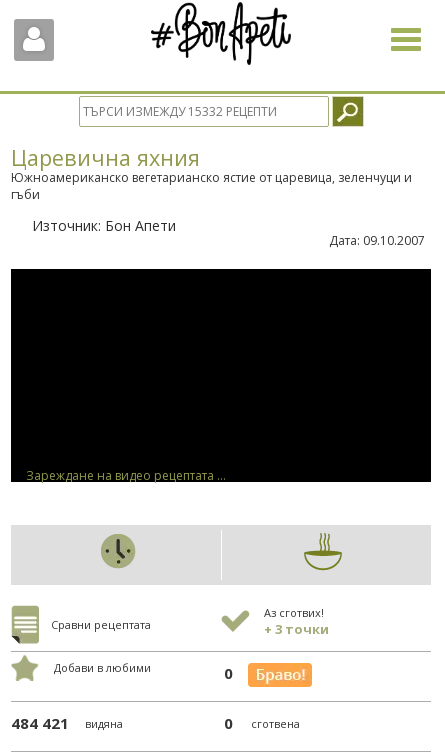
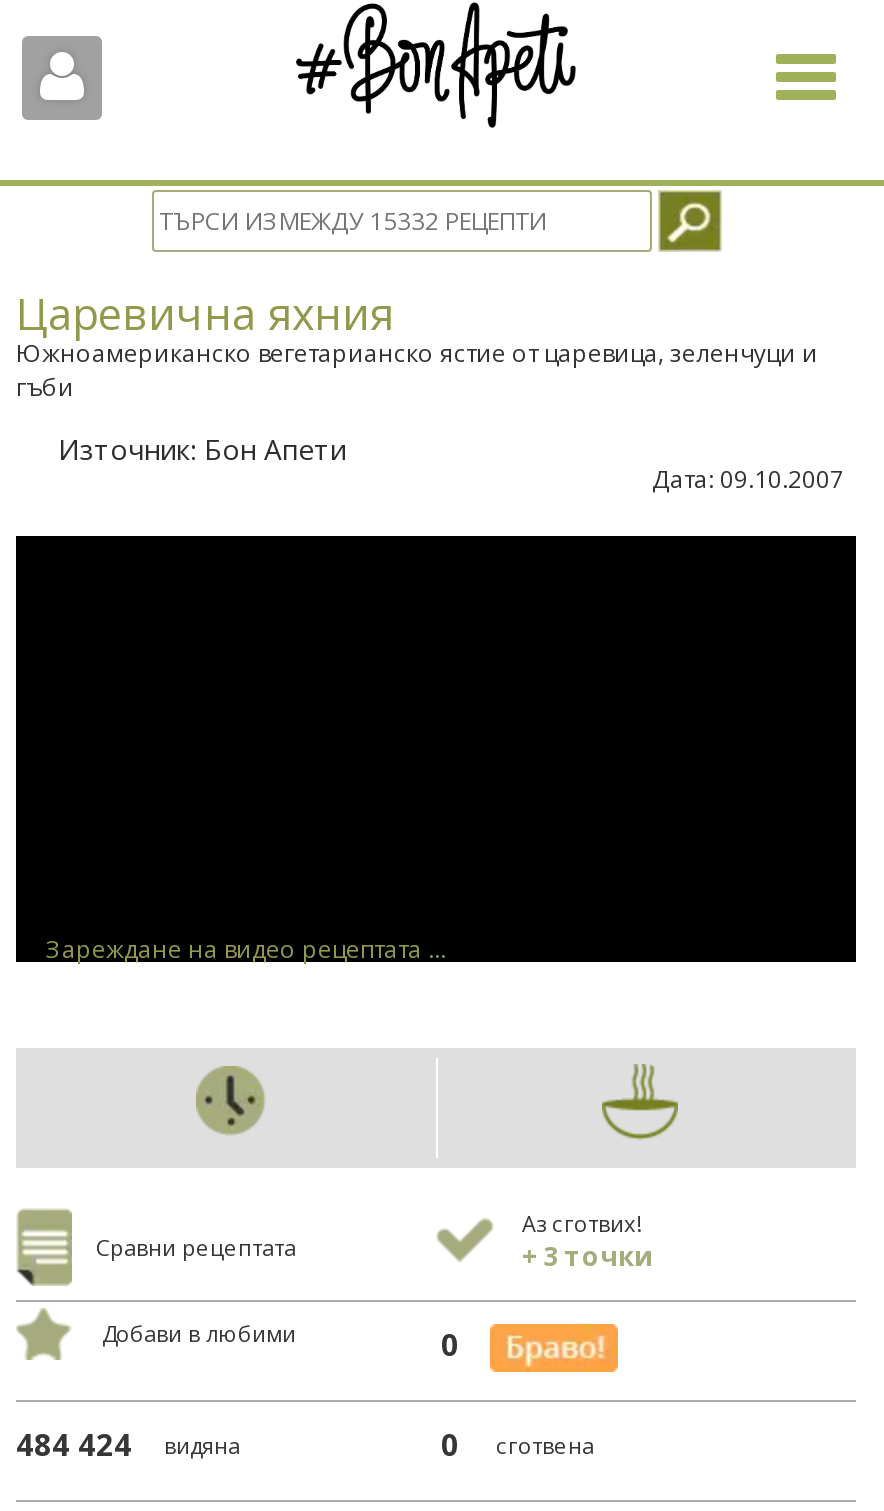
- 484 421 видяна
+ 484 424 видяна
